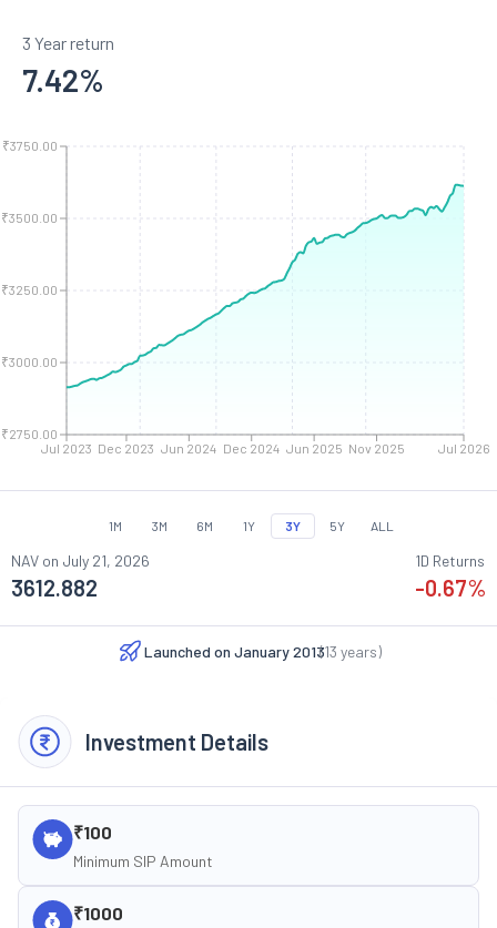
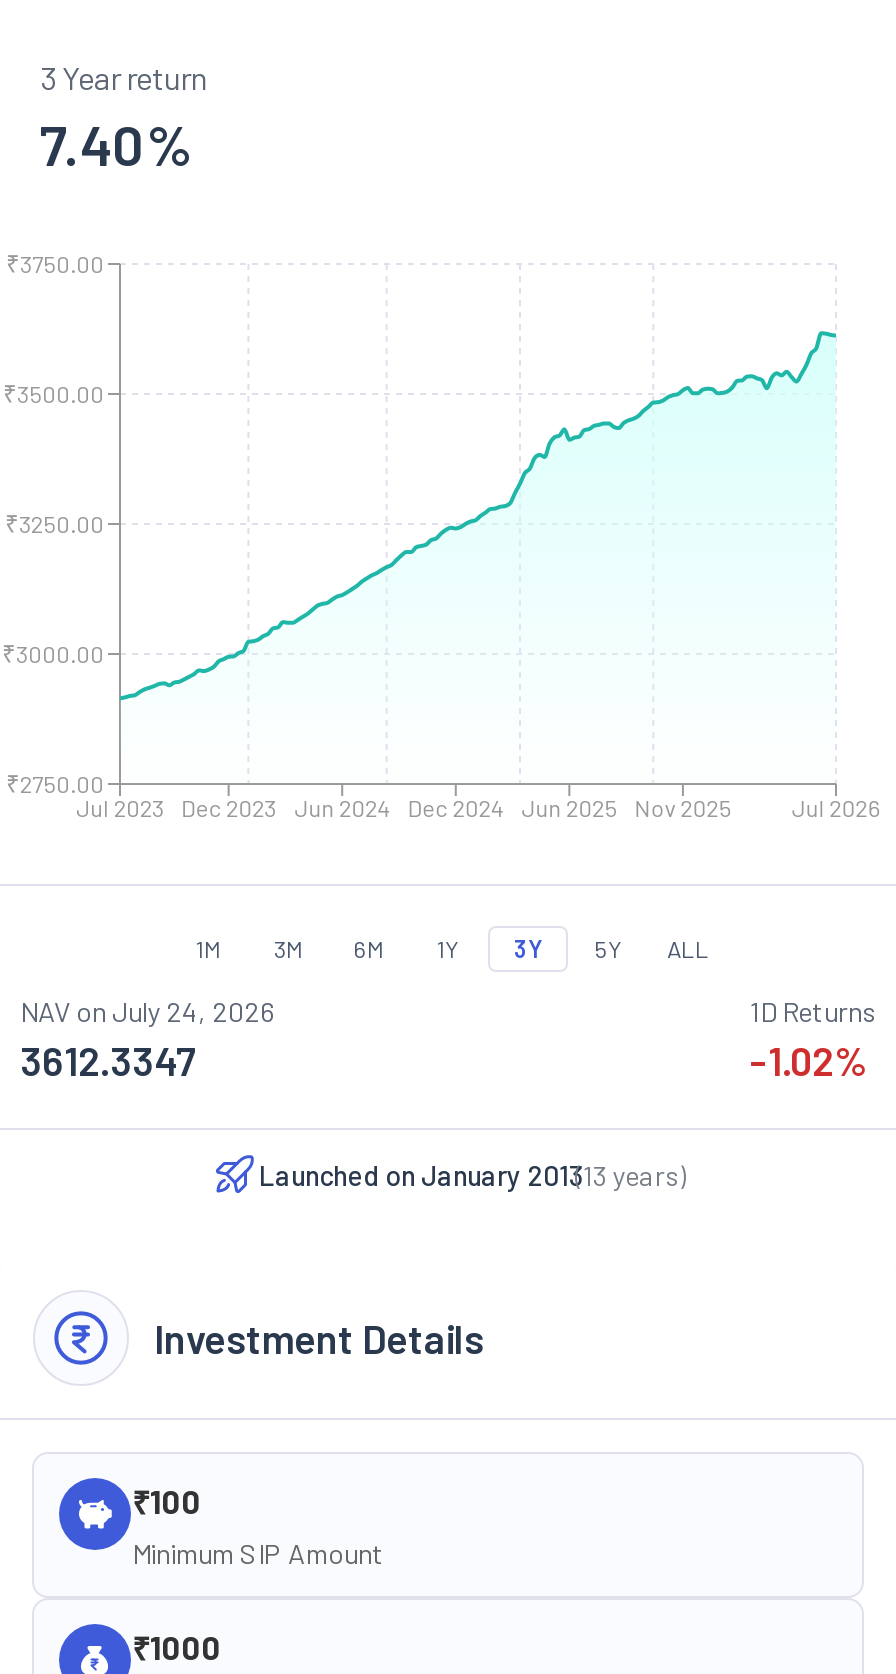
- 7.42%
+ 7.40%

- NAV on July 21, 2026
+ NAV on July 24, 2026

- 3612.882
+ 3612.3347

- -0.67%
+ -1.02%
